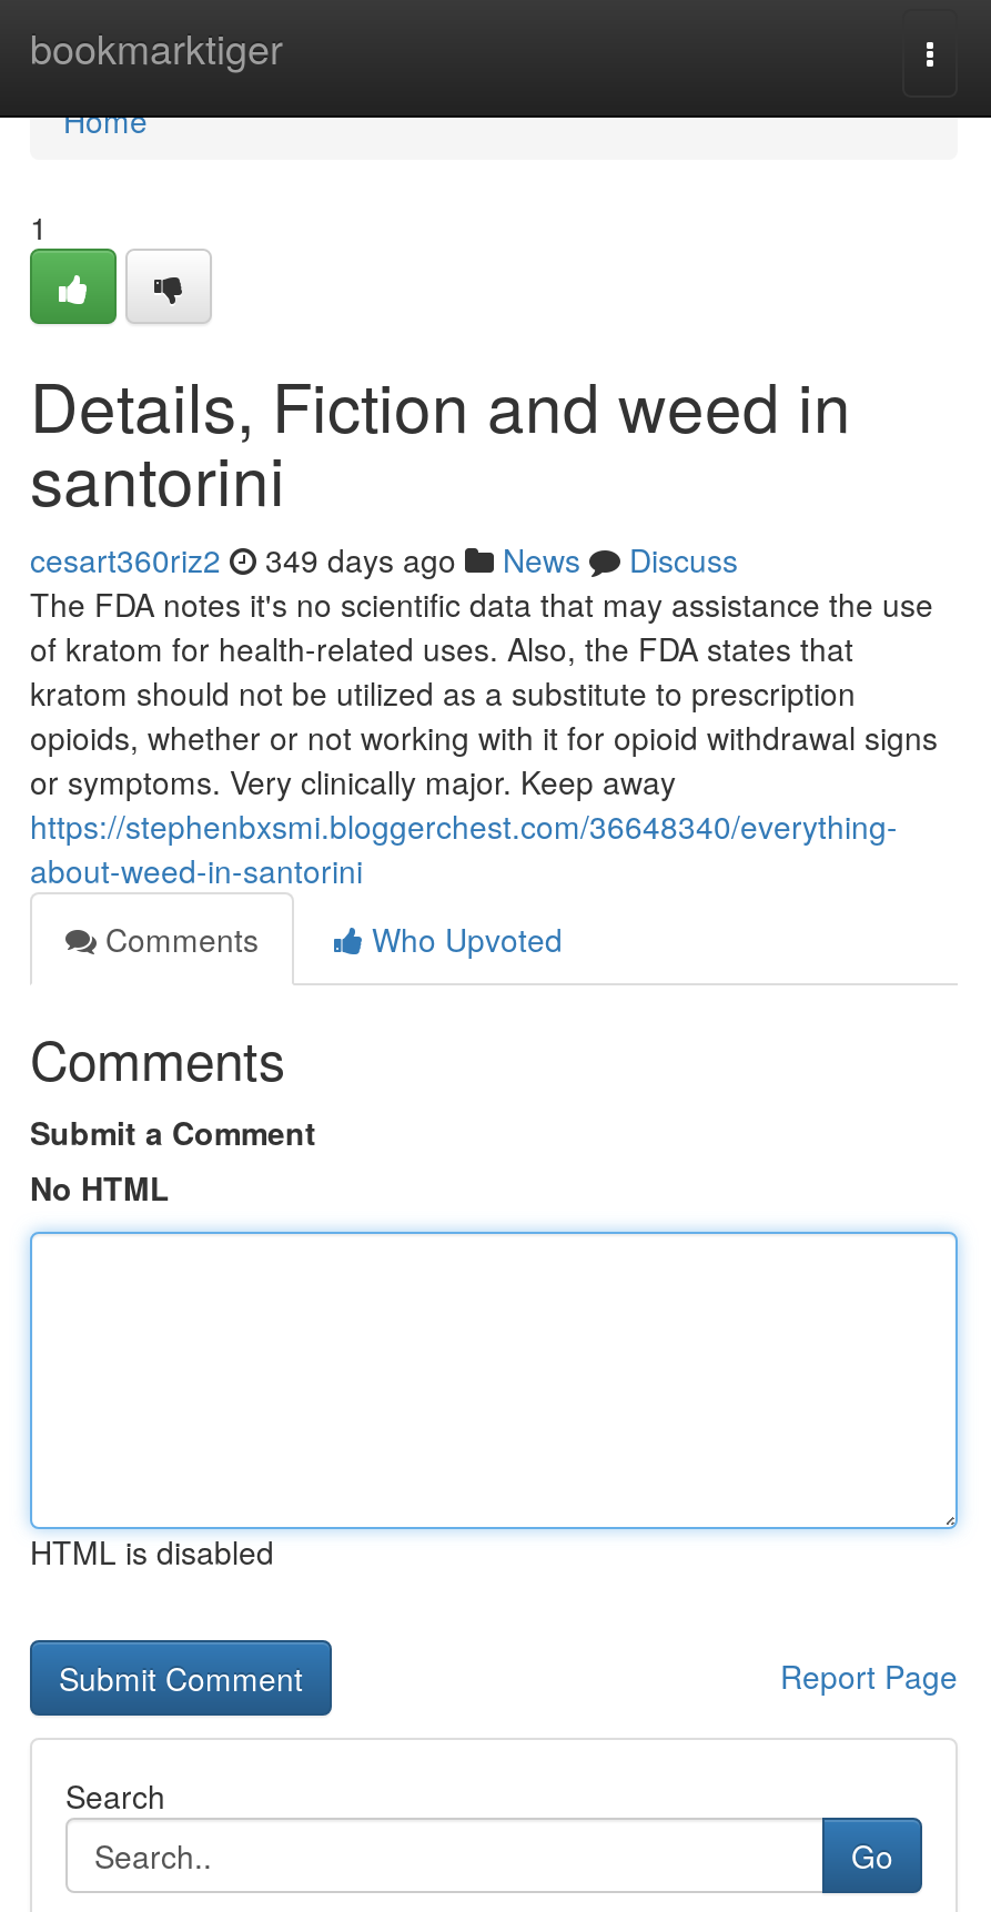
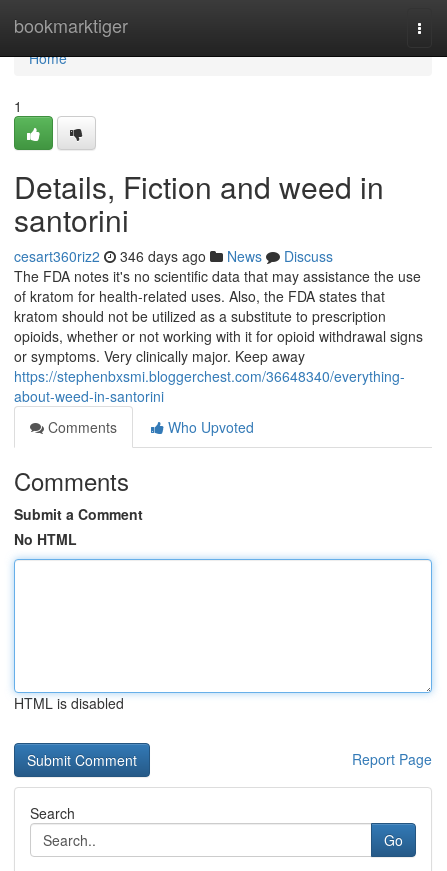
- cesart360riz2 349 days ago News Discuss
+ cesart360riz2 346 days ago News Discuss
